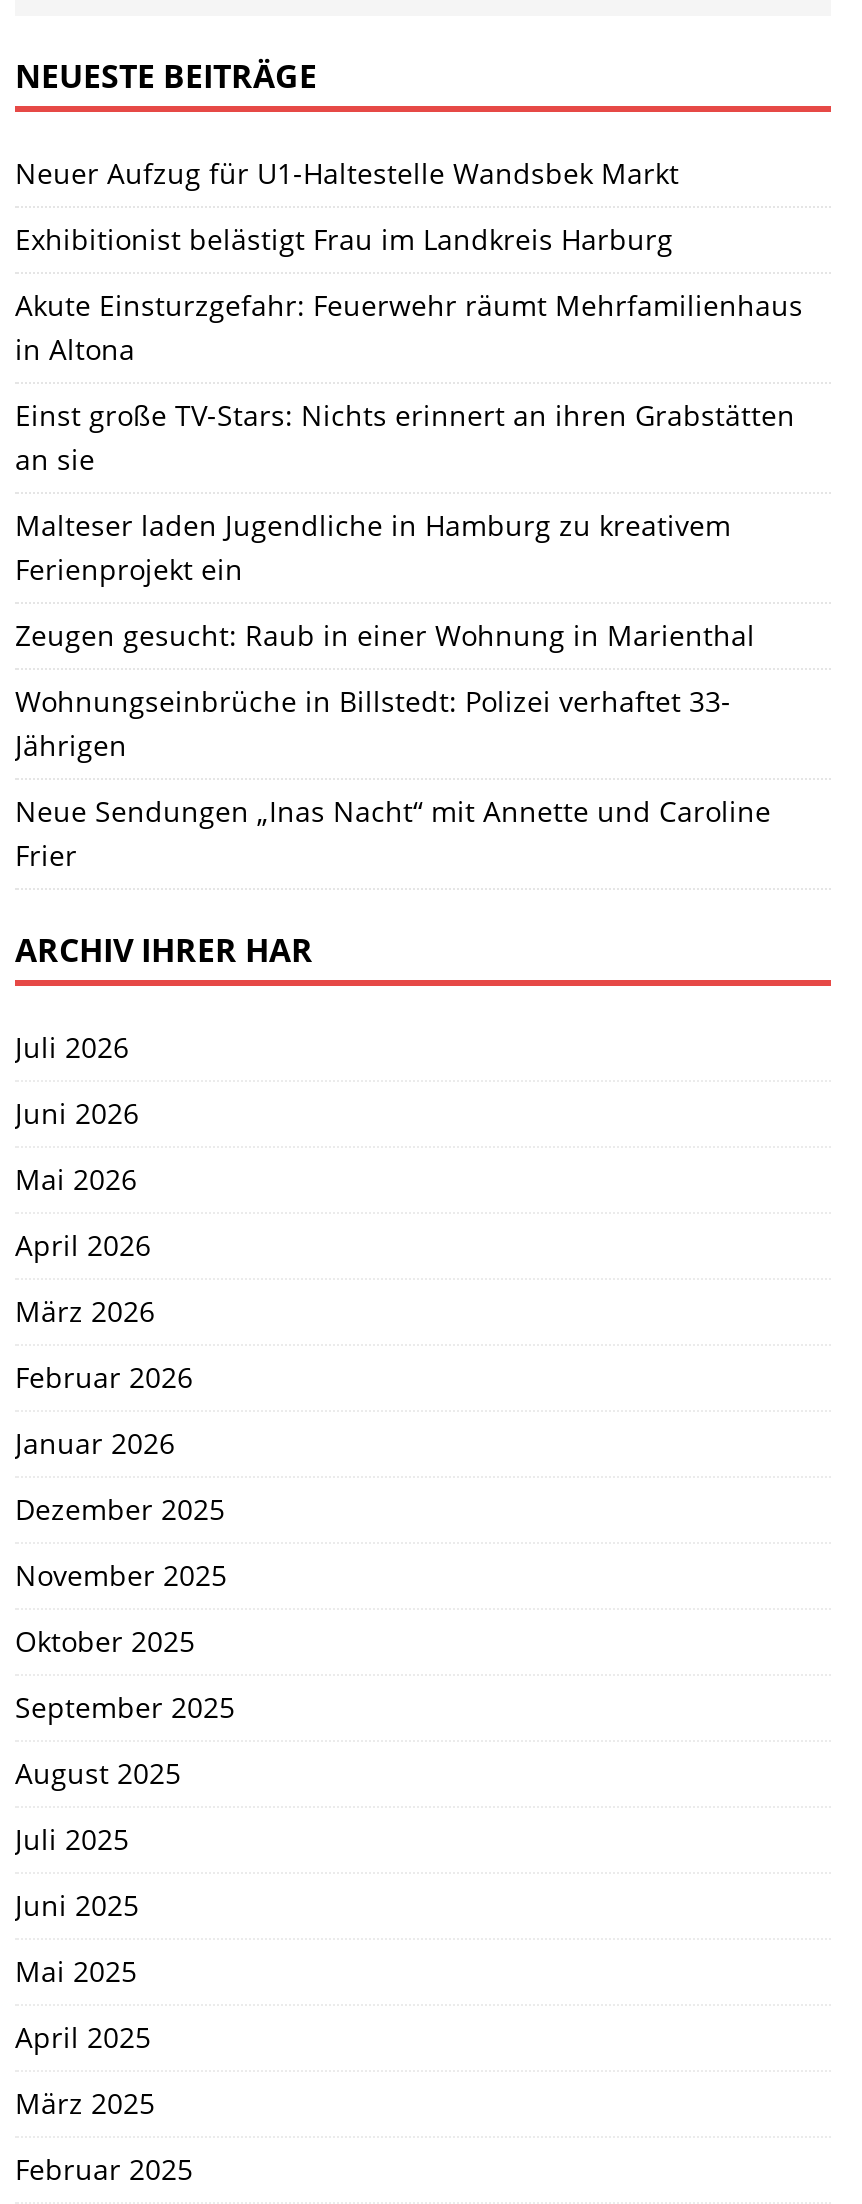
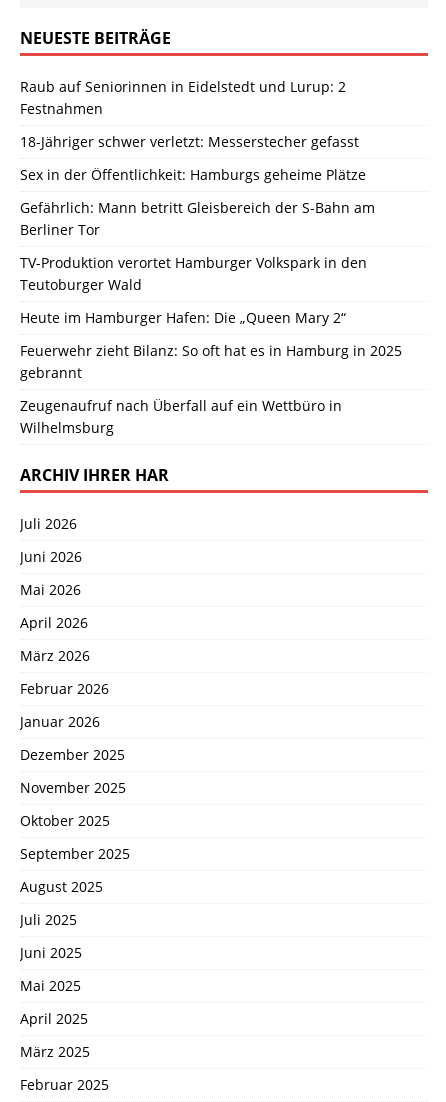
- Neuer Aufzug für U1-Haltestelle Wandsbek Markt
+ Raub auf Seniorinnen in Eidelstedt und Lurup: 2
+ Festnahmen

- Exhibitionist belästigt Frau im Landkreis Harburg
+ 18-Jähriger schwer verletzt: Messerstecher gefasst

- Akute Einsturzgefahr: Feuerwehr räumt Mehrfamilienhaus
- in Altona
+ Sex in der Öffentlichkeit: Hamburgs geheime Plätze

- Einst große TV-Stars: Nichts erinnert an ihren Grabstätten
- an sie
+ Gefährlich: Mann betritt Gleisbereich der S-Bahn am
+ Berliner Tor

- Malteser laden Jugendliche in Hamburg zu kreativem
- Ferienprojekt ein
+ TV-Produktion verortet Hamburger Volkspark in den
+ Teutoburger Wald

- Zeugen gesucht: Raub in einer Wohnung in Marienthal
+ Heute im Hamburger Hafen: Die „Queen Mary 2“

- Wohnungseinbrüche in Billstedt: Polizei verhaftet 33-
- Jährigen
+ Feuerwehr zieht Bilanz: So oft hat es in Hamburg in 2025
+ gebrannt

- Neue Sendungen „Inas Nacht“ mit Annette und Caroline
- Frier
+ Zeugenaufruf nach Überfall auf ein Wettbüro in
+ Wilhelmsburg
